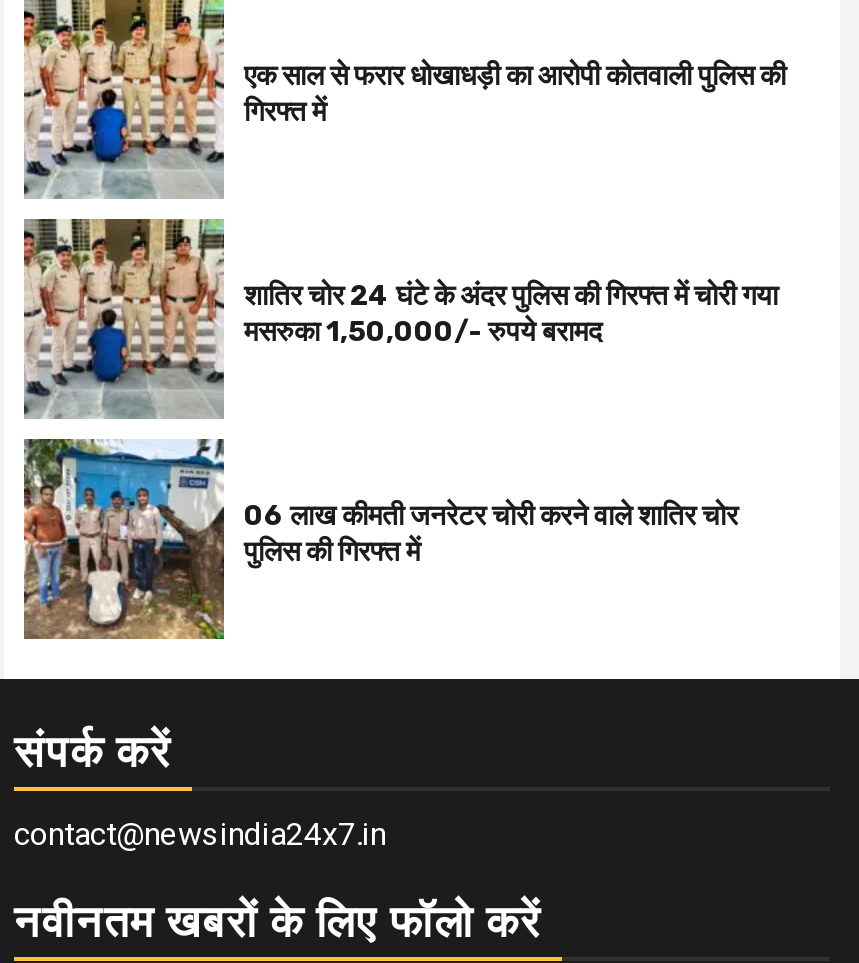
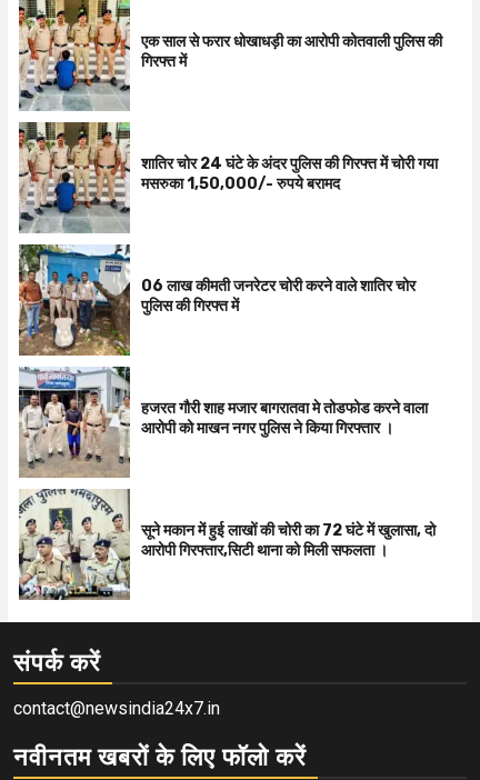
+ [image]
+ हजरत गौरी शाह मजार बागरातवा मे तोडफोड करने वाला
+ आरोपी को माखन नगर पुलिस ने किया गिरफ्तार ।

+ [image]
+ सूने मकान में हुई लाखों की चोरी का 72 घंटे में खुलासा, दो
+ आरोपी गिरफ्तार,सिटी थाना को मिली सफलता ।
